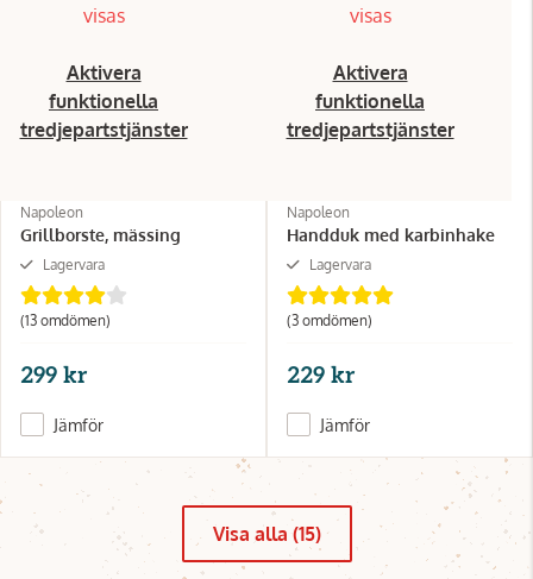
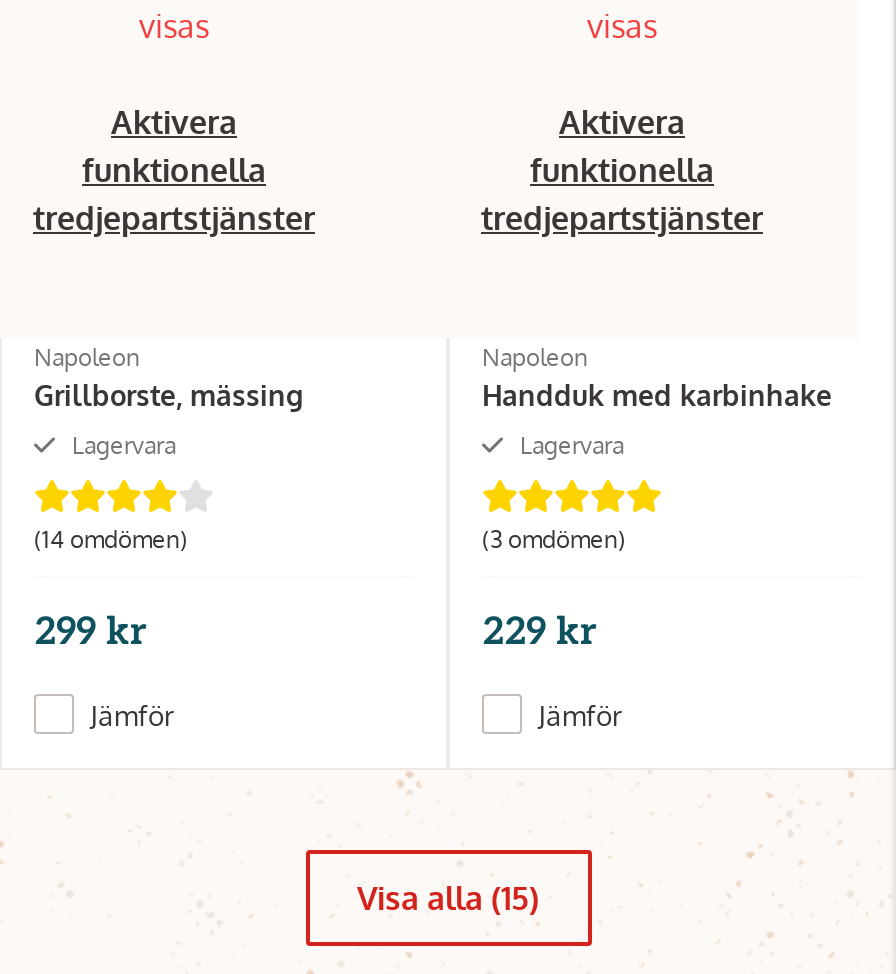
- (13 omdömen)
+ (14 omdömen)
